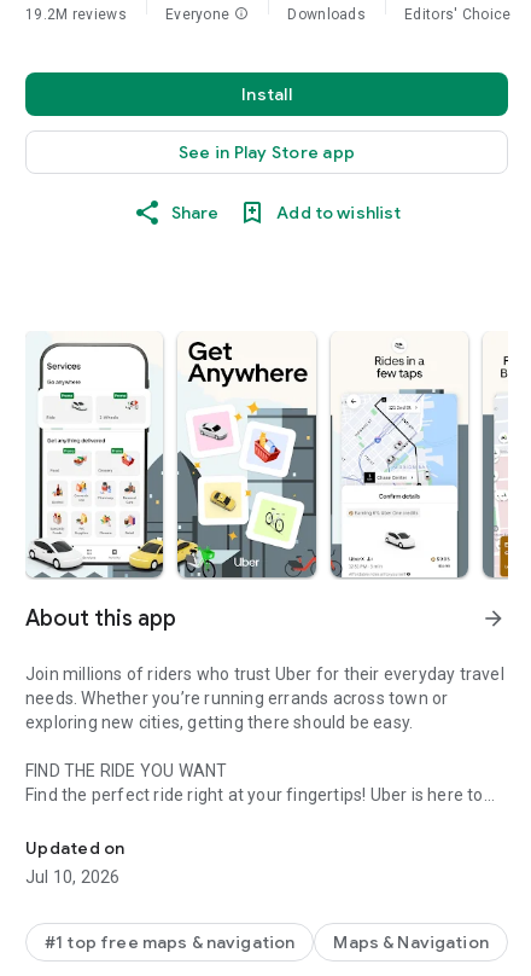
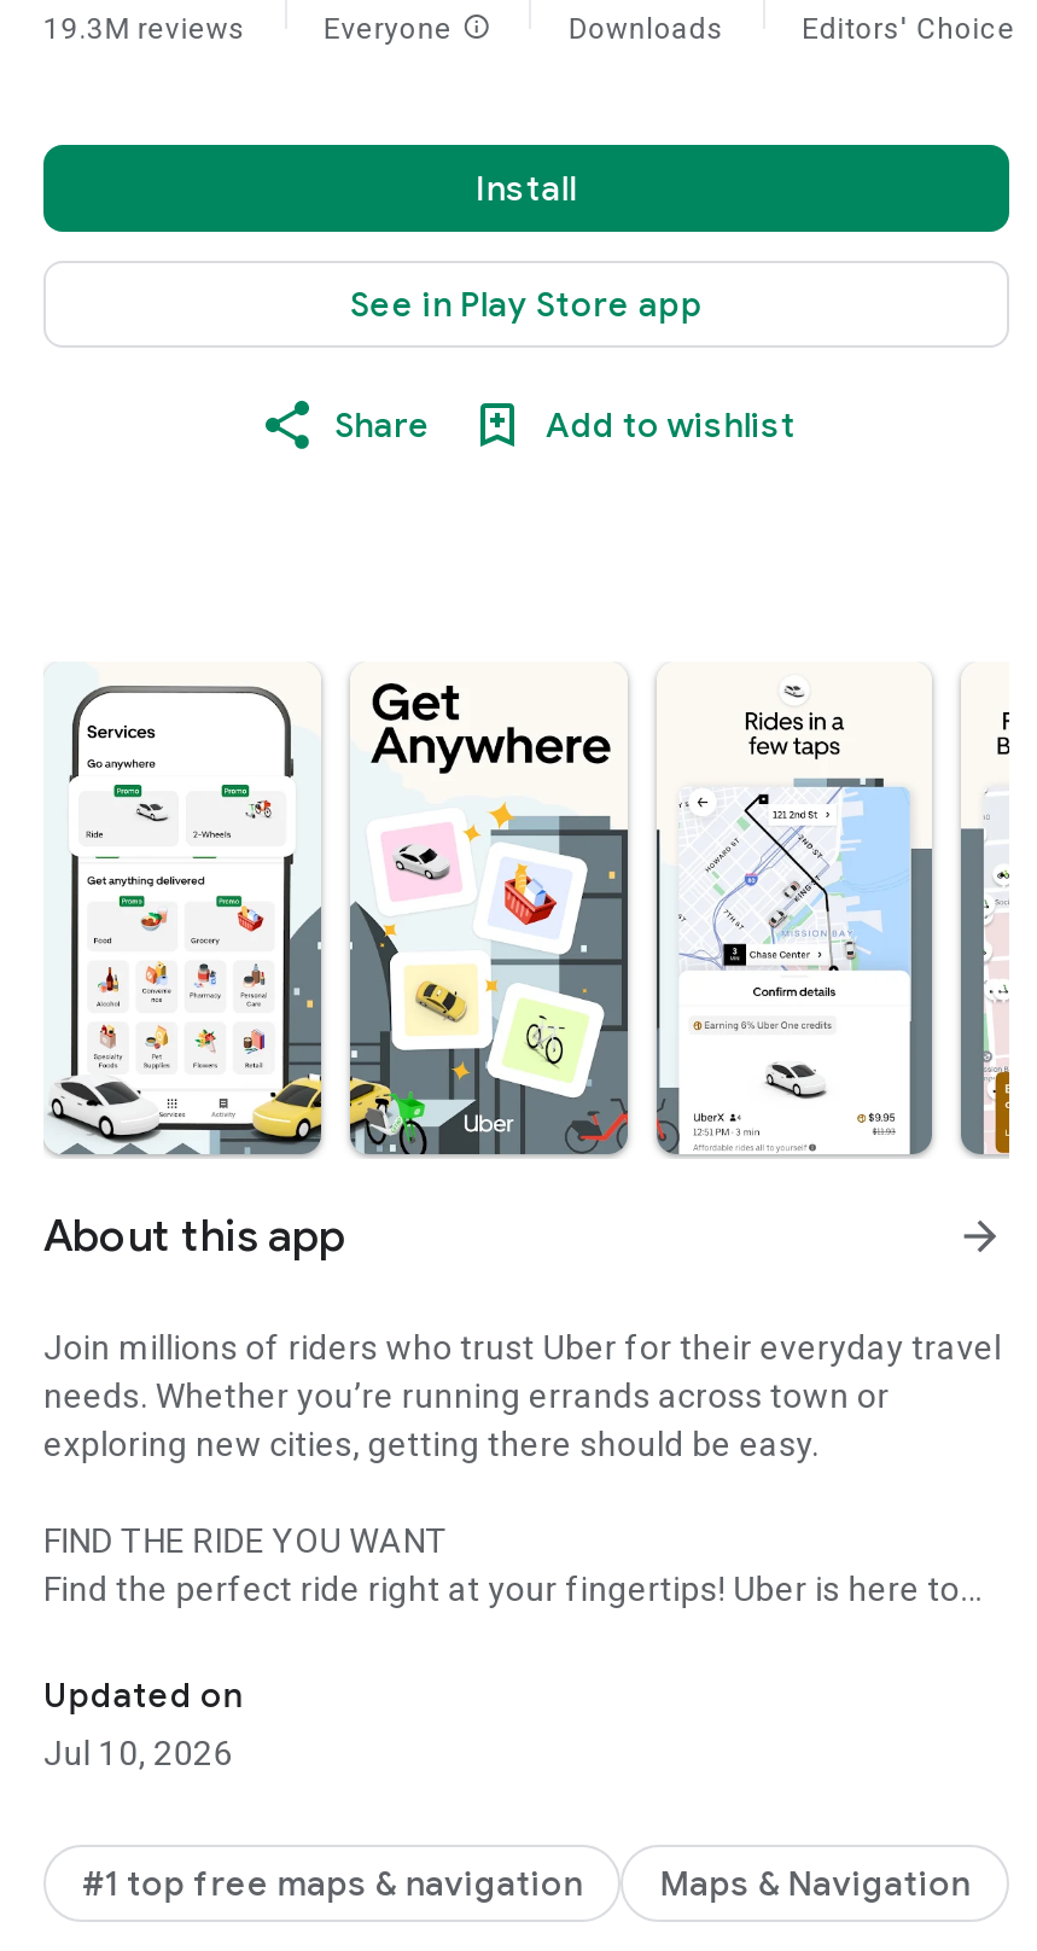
- 19.2M reviews
+ 19.3M reviews
